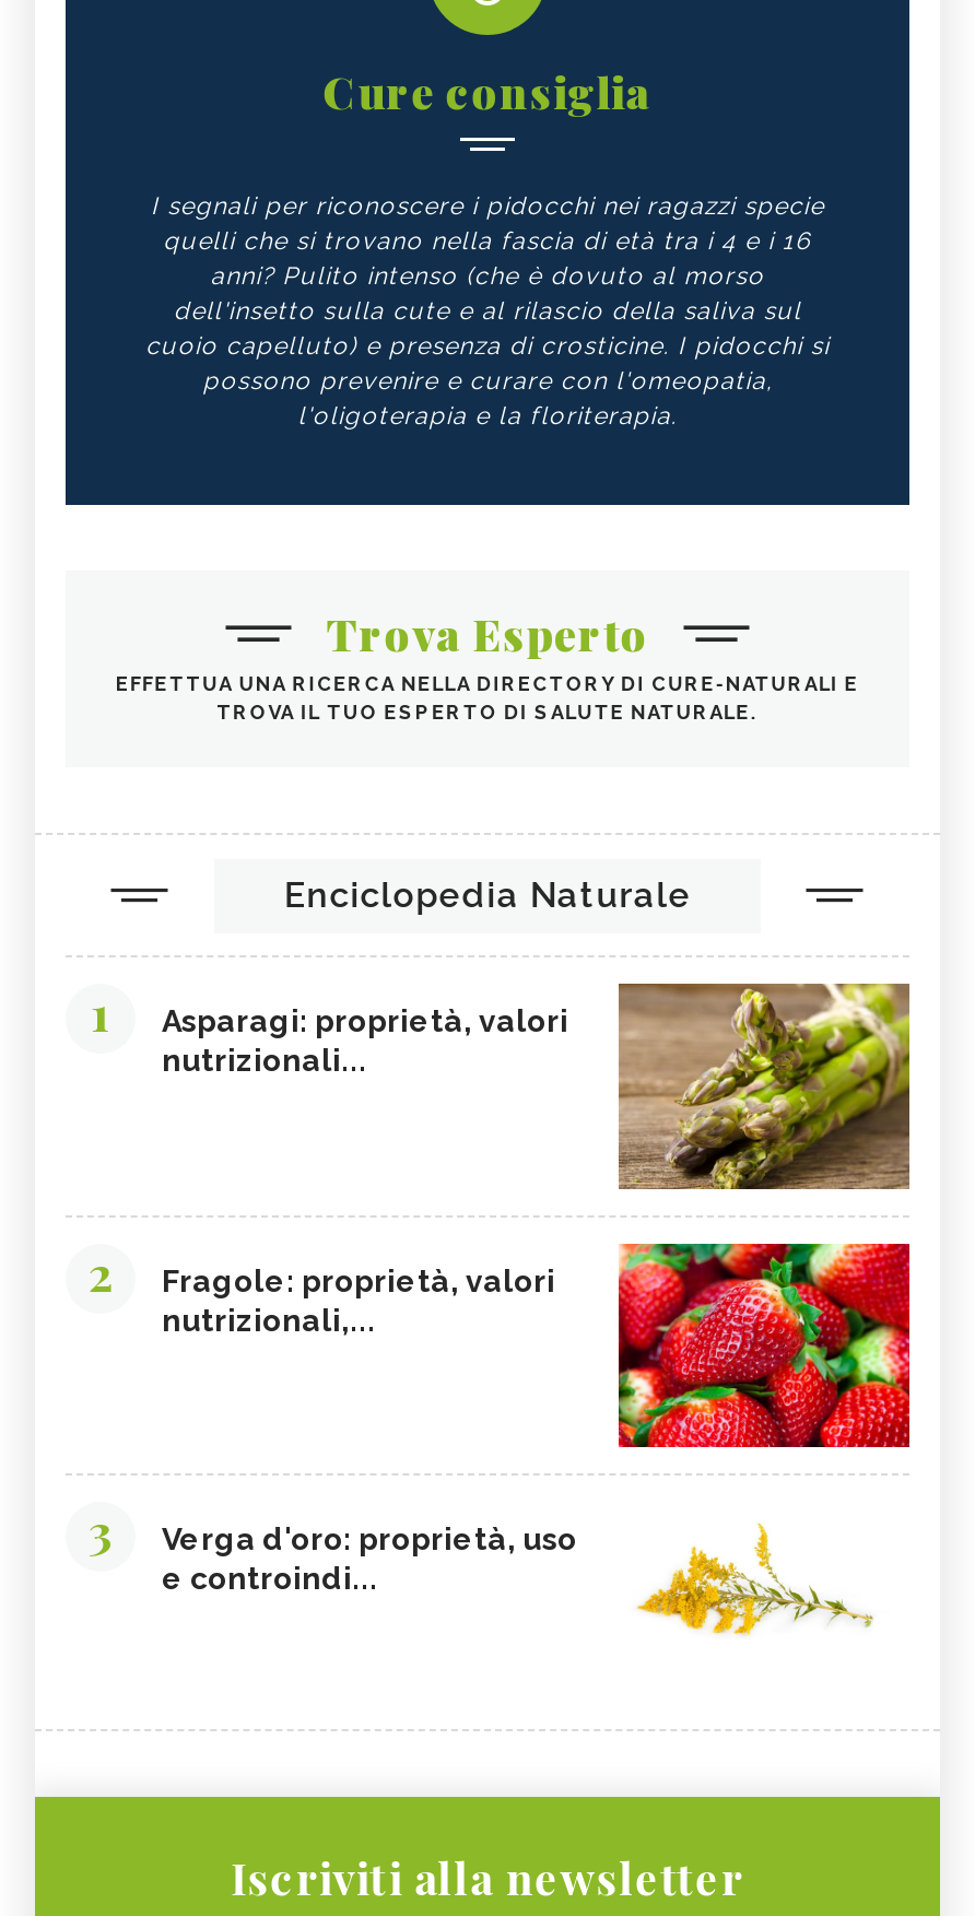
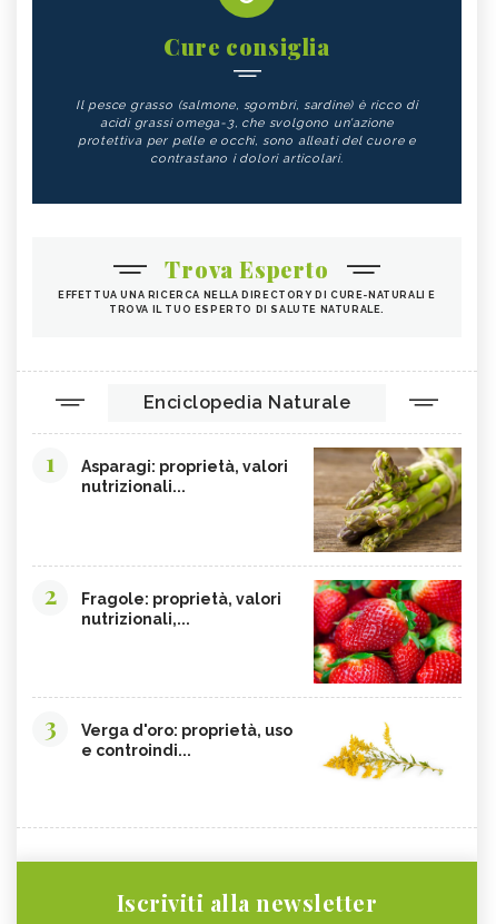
- I segnali per riconoscere i pidocchi nei ragazzi specie
- quelli che si trovano nella fascia di età tra i 4 e i 16
- anni? Pulito intenso (che è dovuto al morso
- dell'insetto sulla cute e al rilascio della saliva sul
- cuoio capelluto) e presenza di crosticine. I pidocchi si
- possono prevenire e curare con l'omeopatia,
- l'oligoterapia e la floriterapia.
+ Il pesce grasso (salmone, sgombri, sardine) è ricco di
+ acidi grassi omega-3, che svolgono un'azione
+ protettiva per pelle e occhi, sono alleati del cuore e
+ contrastano i dolori articolari.
